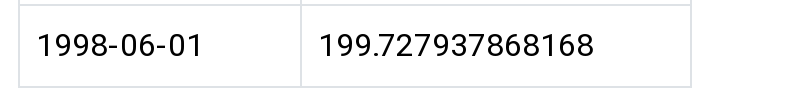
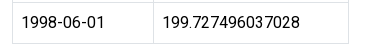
- 199.727937868168
+ 199.727496037028
